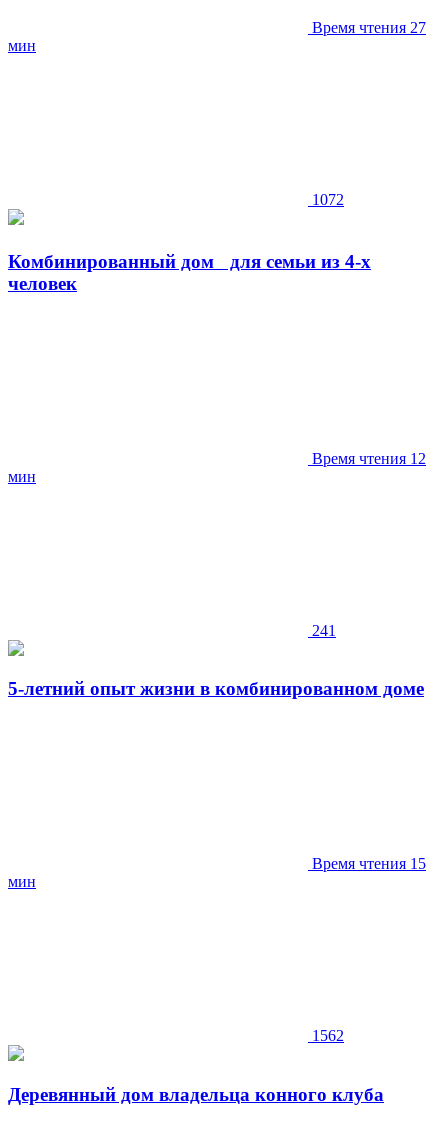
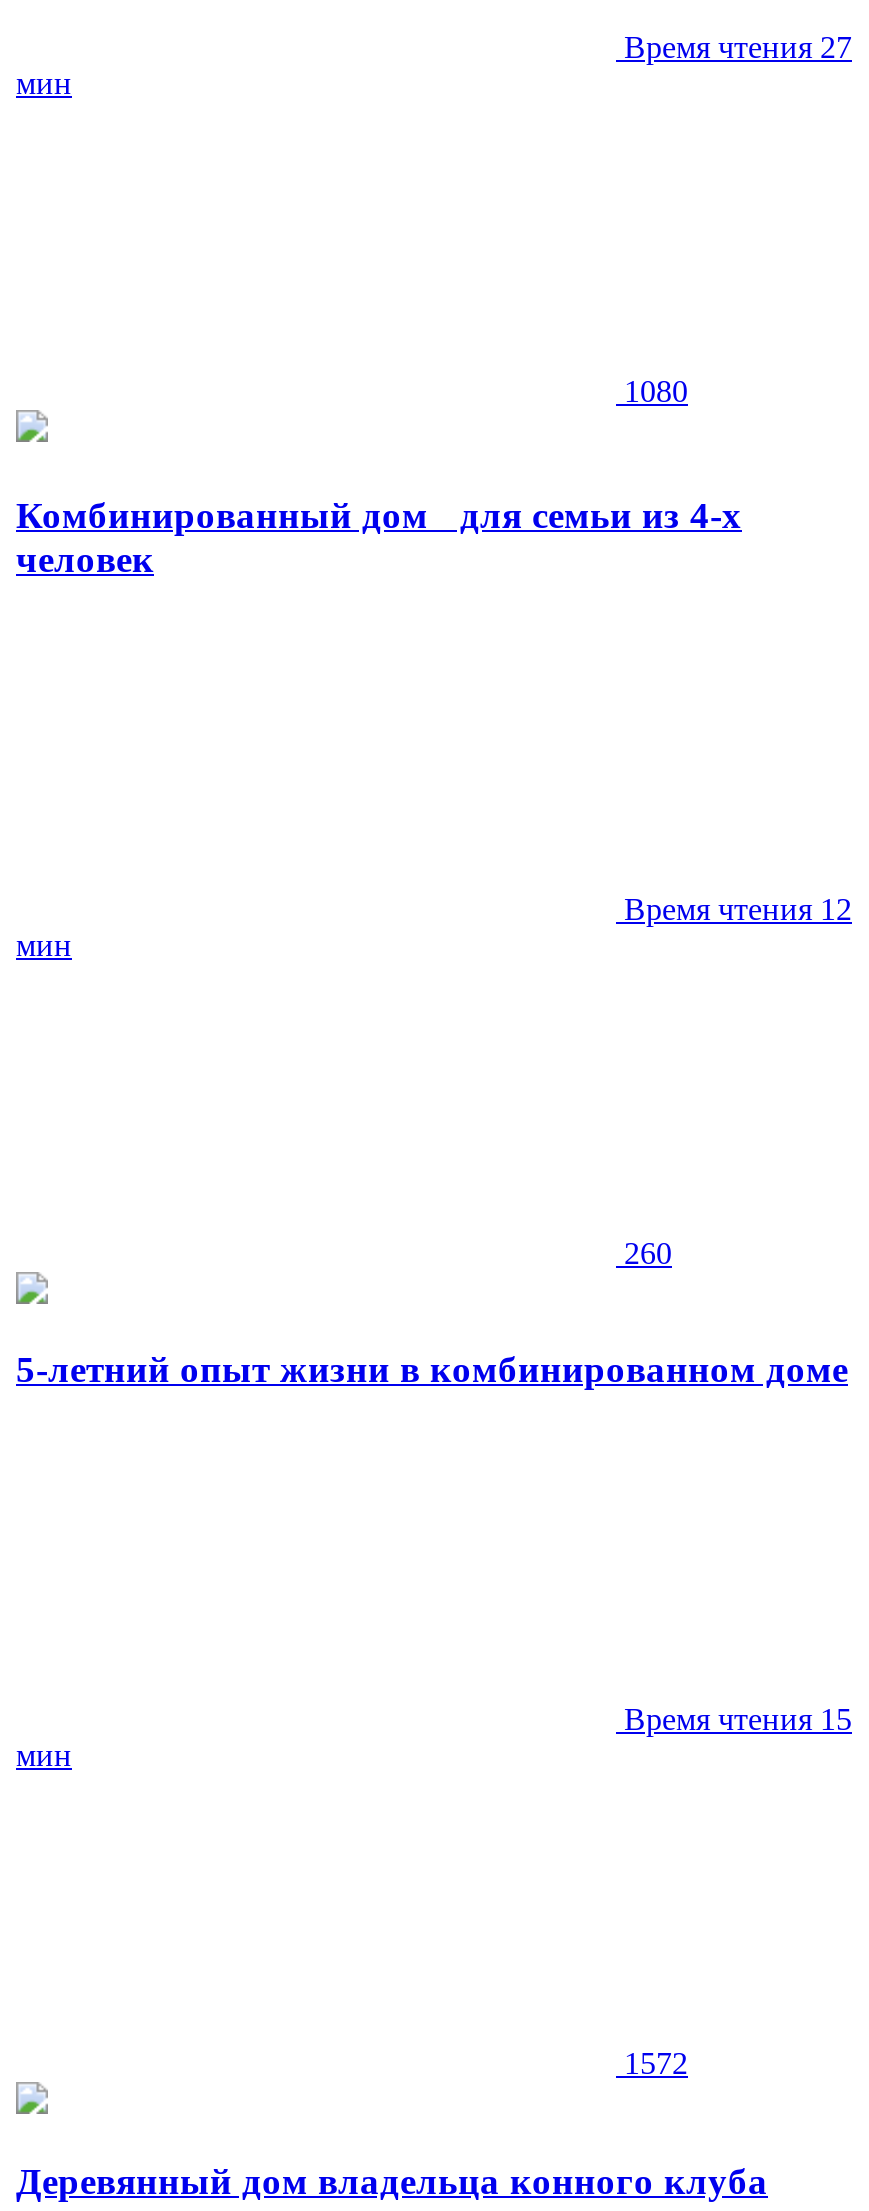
- 1072
+ 1080

- 241
+ 260

- 1562
+ 1572
